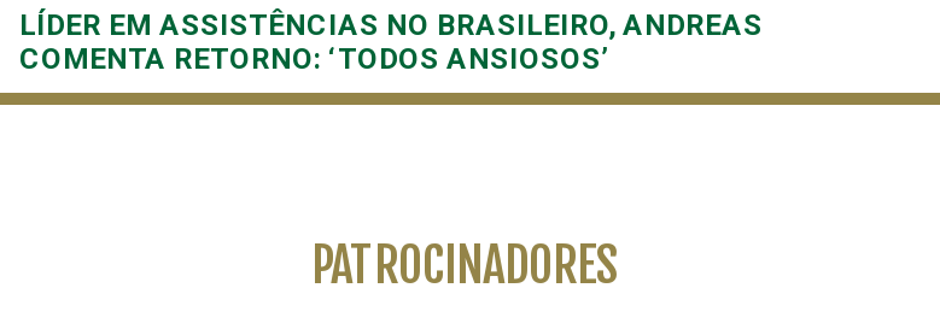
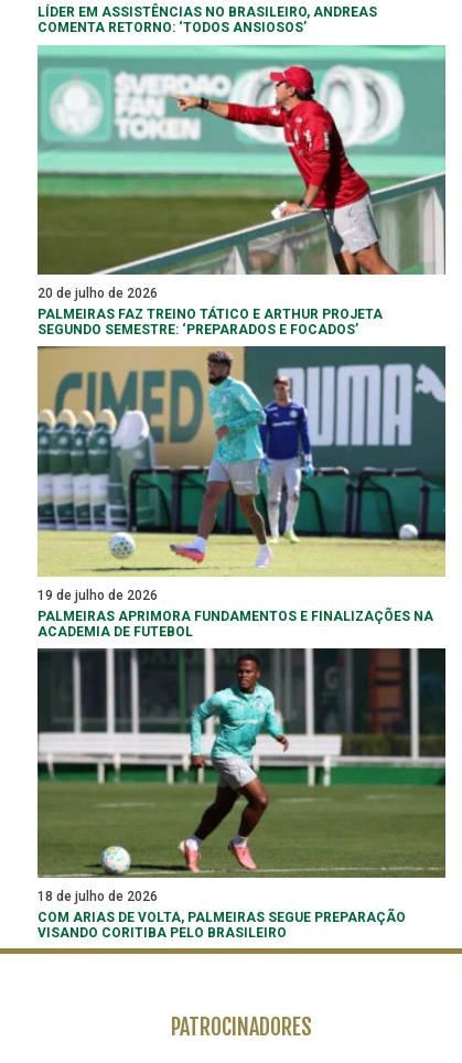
+ [image]
+ 20 de julho de 2026
+ PALMEIRAS FAZ TREINO TÁTICO E ARTHUR PROJETA
+ SEGUNDO SEMESTRE: ‘PREPARADOS E FOCADOS’

+ [image]
+ 19 de julho de 2026
+ PALMEIRAS APRIMORA FUNDAMENTOS E FINALIZAÇÕES NA
+ ACADEMIA DE FUTEBOL

+ [image]
+ 18 de julho de 2026
+ COM ARIAS DE VOLTA, PALMEIRAS SEGUE PREPARAÇÃO
+ VISANDO CORITIBA PELO BRASILEIRO
